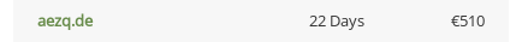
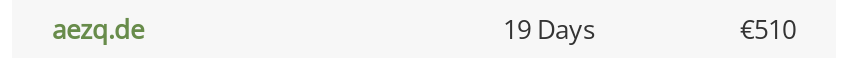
- 22 Days
+ 19 Days
